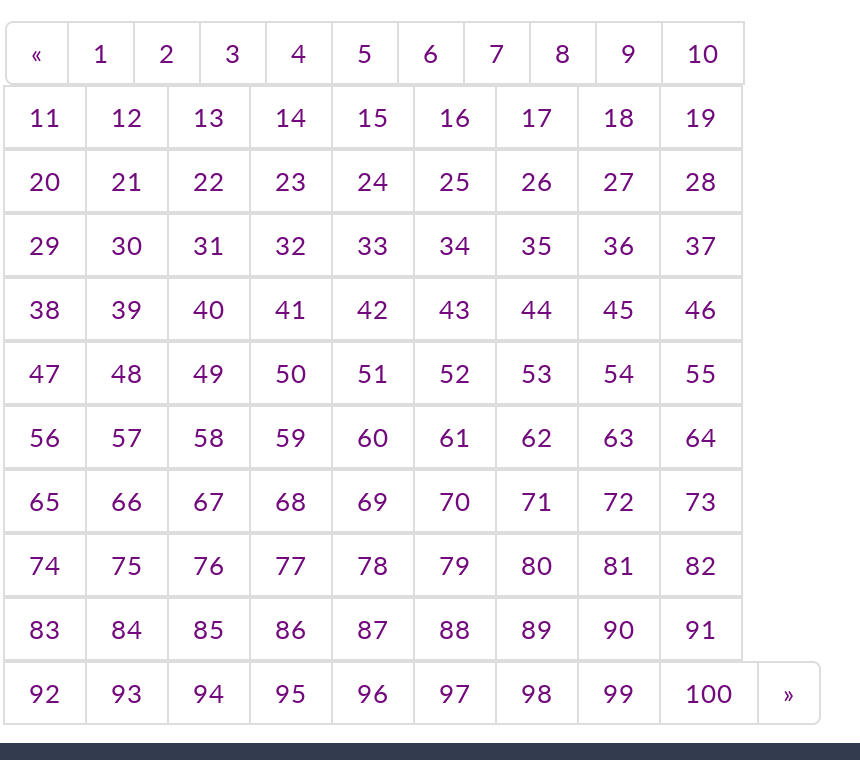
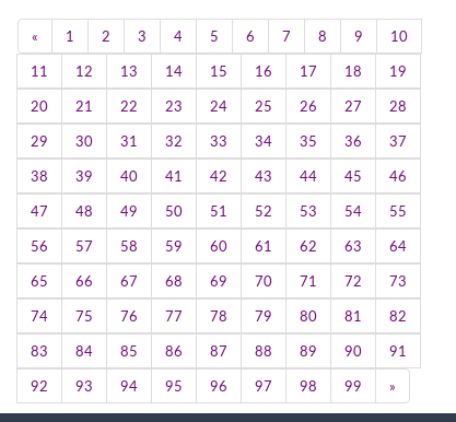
- 100
